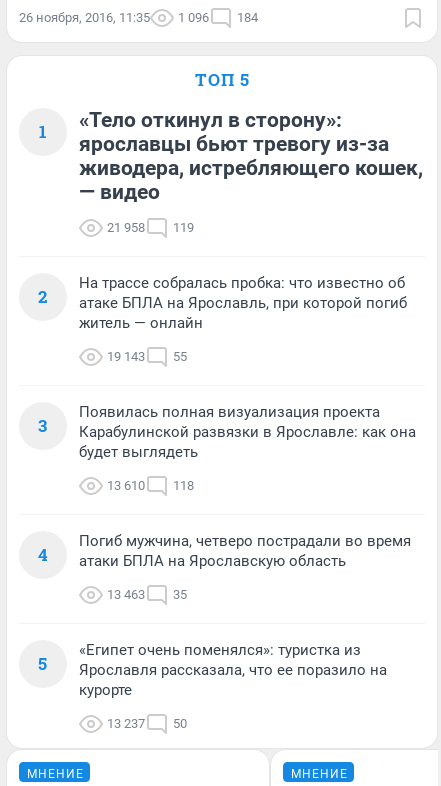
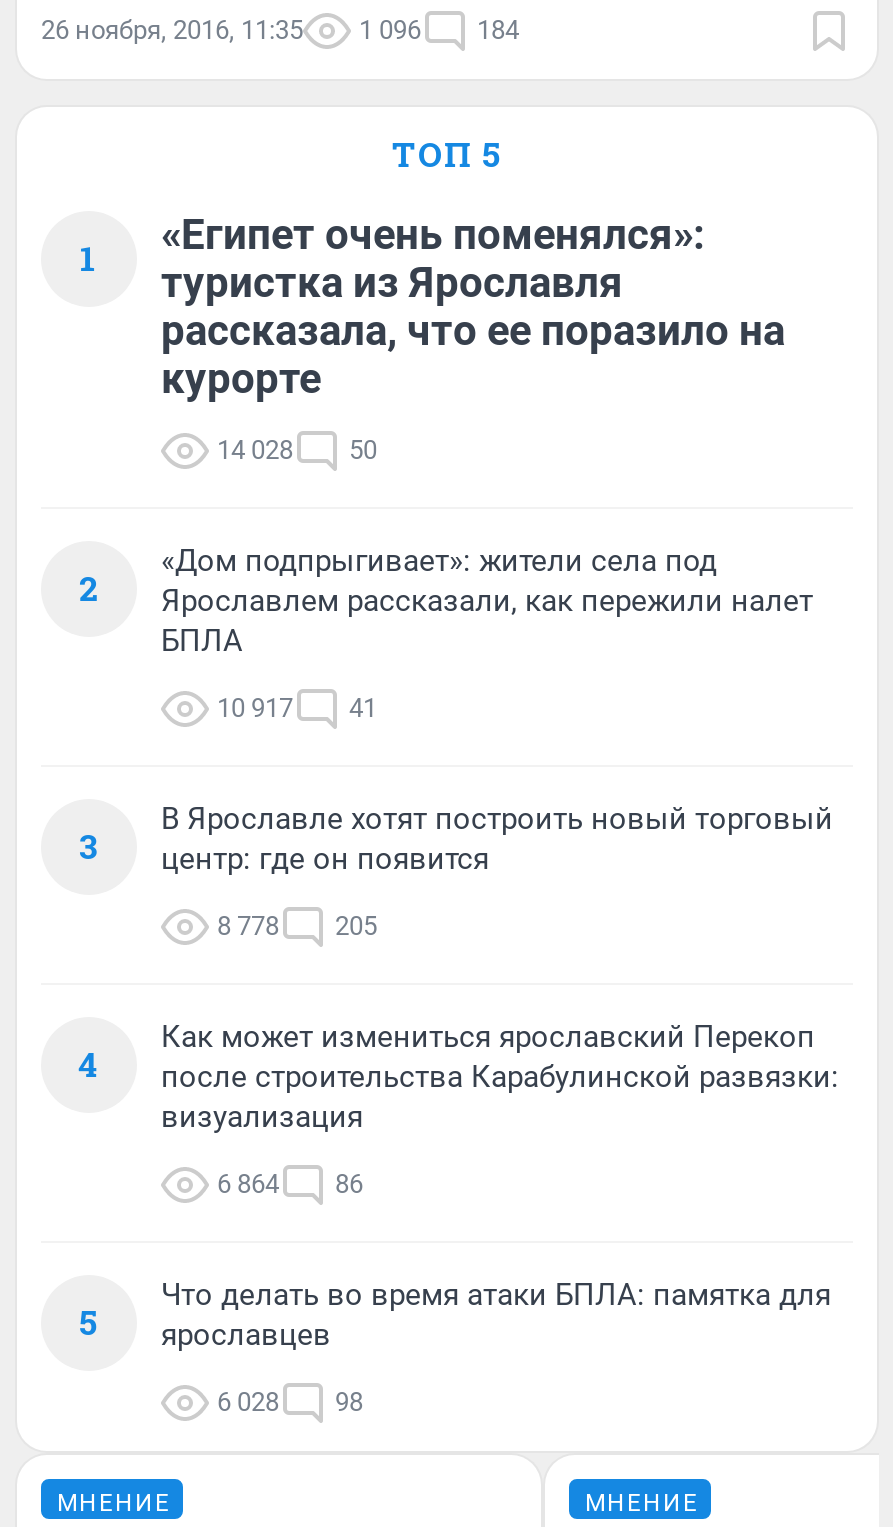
- «Тело откинул в сторону»:
- ярославцы бьют тревогу из-за
- живодера, истребляющего кошек,
- — видео
+ «Египет очень поменялся»:
+ туристка из Ярославля
+ рассказала, что ее поразило на
+ курорте

- 21 958
- 119
+ 14 028
+ 50

- На трассе собралась пробка: что известно об
- атаке БПЛА на Ярославль, при которой погиб
- житель — онлайн
+ «Дом подпрыгивает»: жители села под
+ Ярославлем рассказали, как пережили налет
+ БПЛА

- 19 143
- 55
+ 10 917
+ 41

- Появилась полная визуализация проекта
- Карабулинской развязки в Ярославле: как она
- будет выглядеть
+ В Ярославле хотят построить новый торговый
+ центр: где он появится

- 13 610
- 118
+ 8 778
+ 205

- Погиб мужчина, четверо пострадали во время
- атаки БПЛА на Ярославскую область
+ Как может измениться ярославский Перекоп
+ после строительства Карабулинской развязки:
+ визуализация

- 13 463
- 35
+ 6 864
+ 86

- «Египет очень поменялся»: туристка из
- Ярославля рассказала, что ее поразило на
- курорте
+ Что делать во время атаки БПЛА: памятка для
+ ярославцев

- 13 237
- 50
+ 6 028
+ 98
